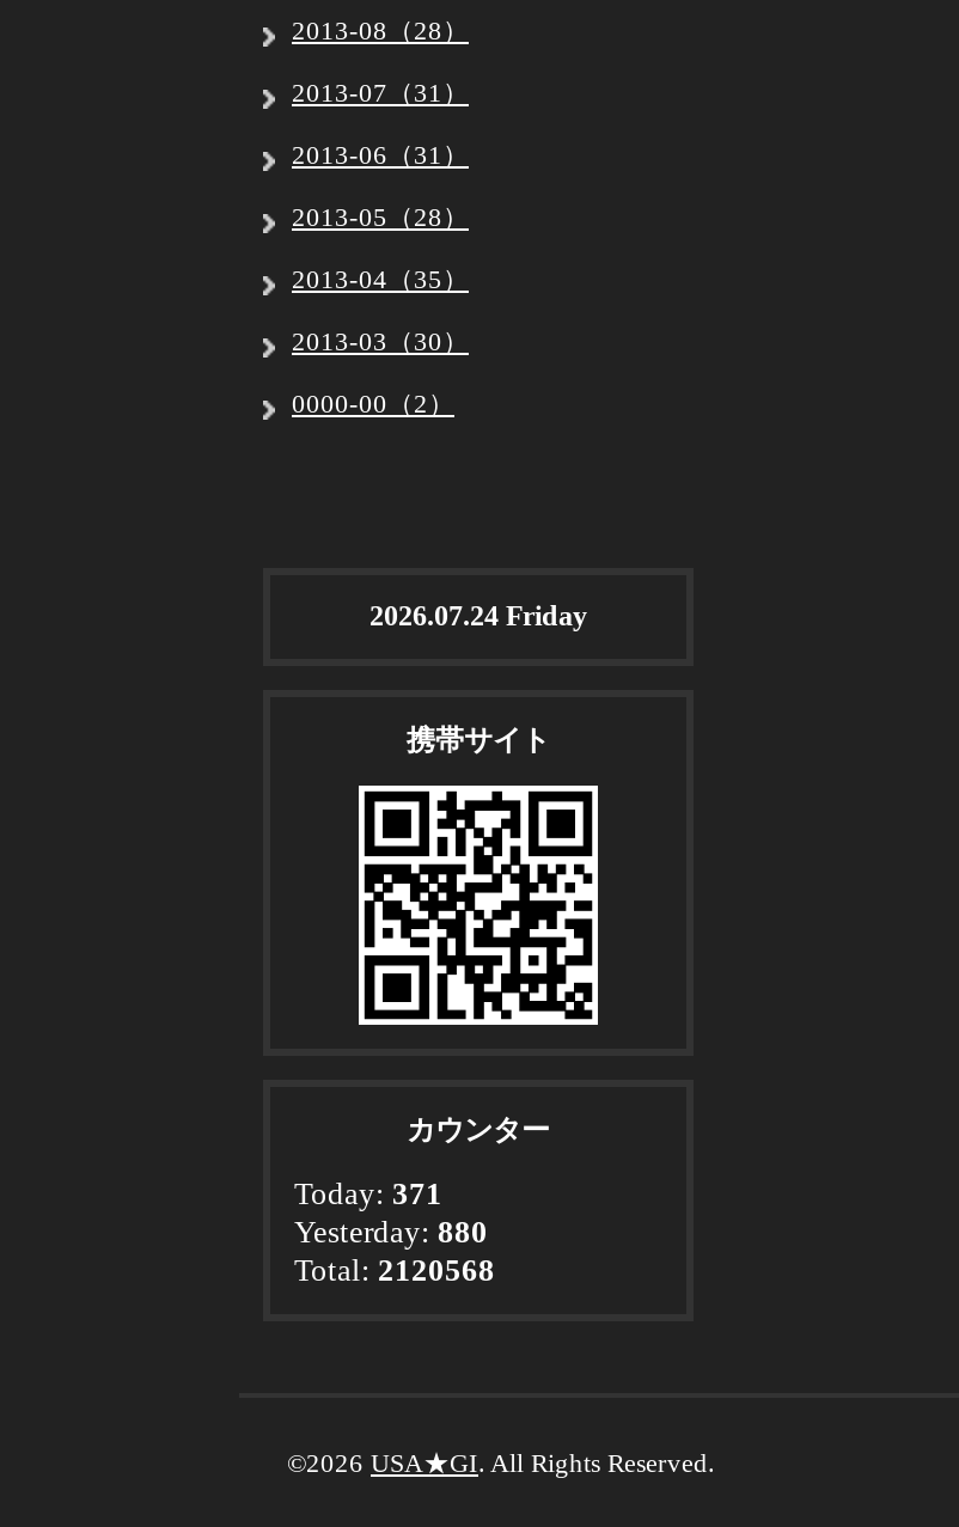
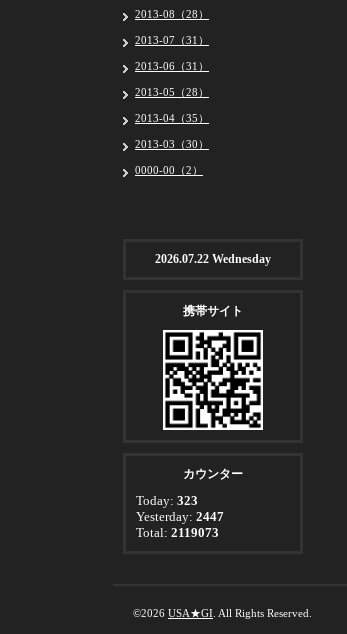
- 2026.07.24 Friday
+ 2026.07.22 Wednesday

- Today: 371
+ Today: 323

- Yesterday: 880
+ Yesterday: 2447

- Total: 2120568
+ Total: 2119073
